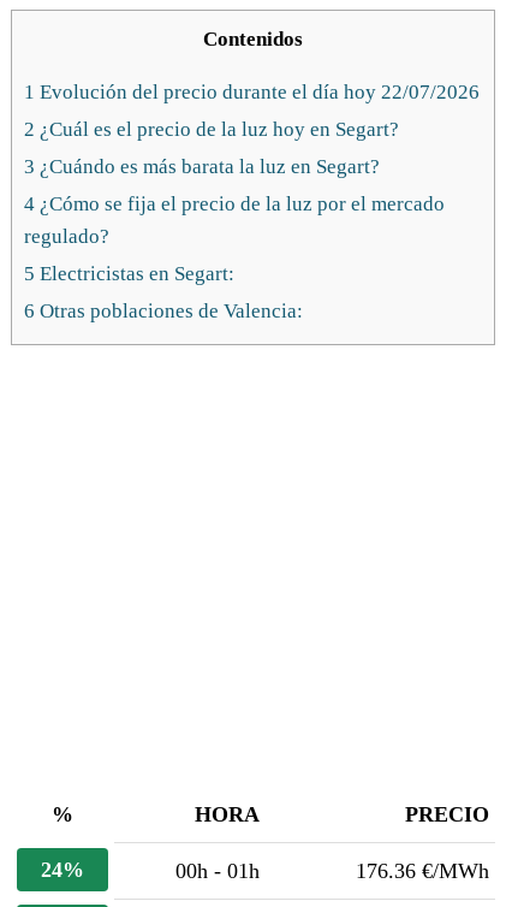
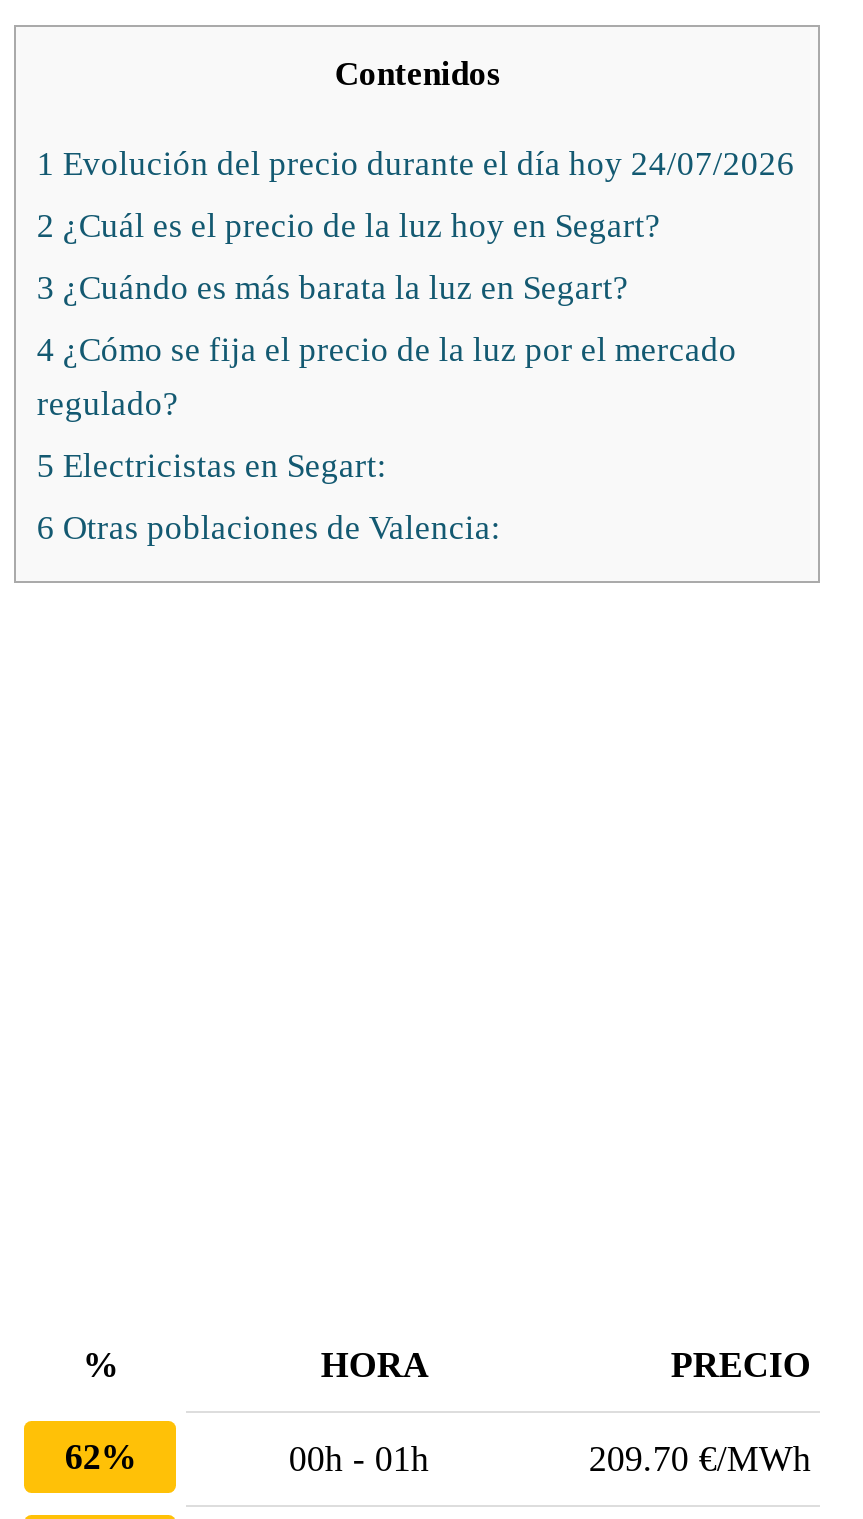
- 1 Evolución del precio durante el día hoy 22/07/2026
+ 1 Evolución del precio durante el día hoy 24/07/2026

- 24%
+ 62%

- 176.36 €/MWh
+ 209.70 €/MWh
